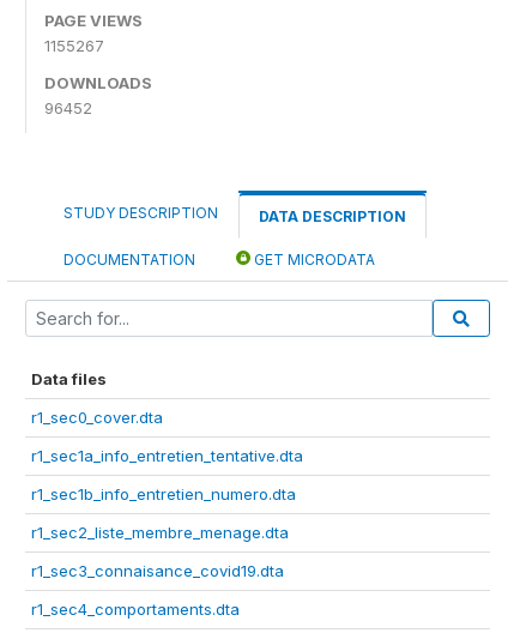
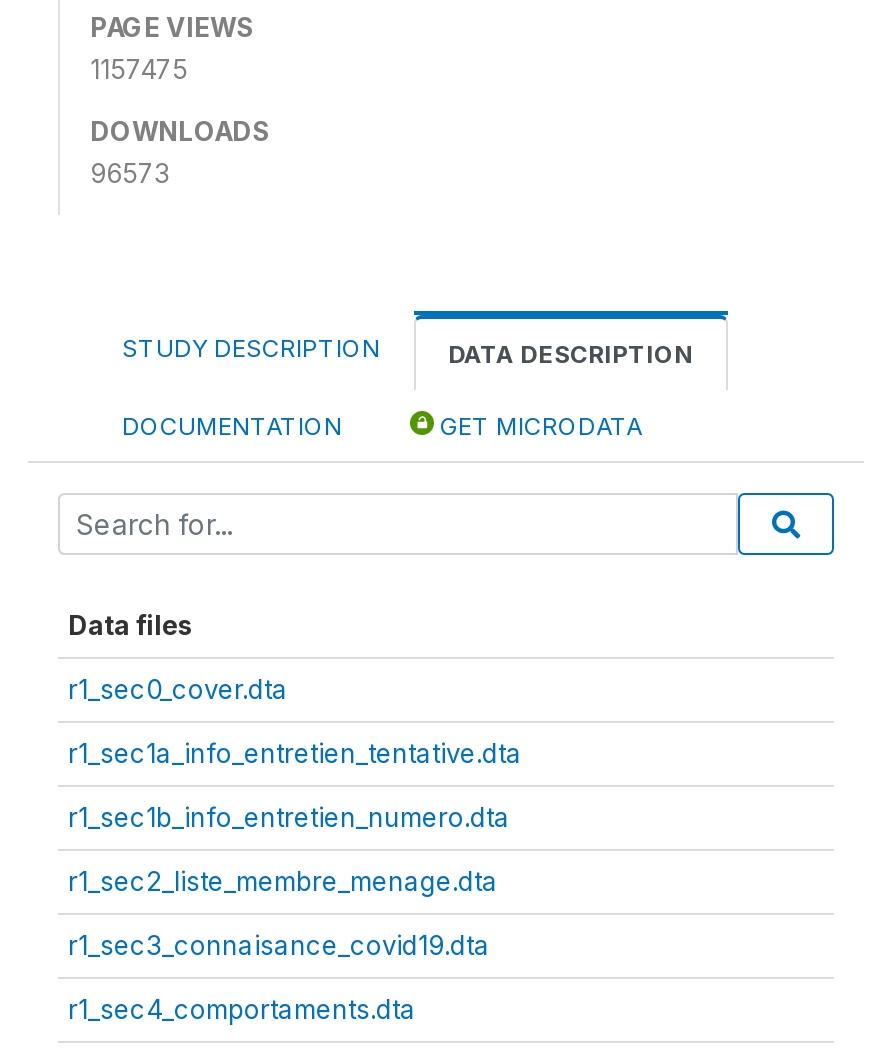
- 1155267
+ 1157475

- 96452
+ 96573
